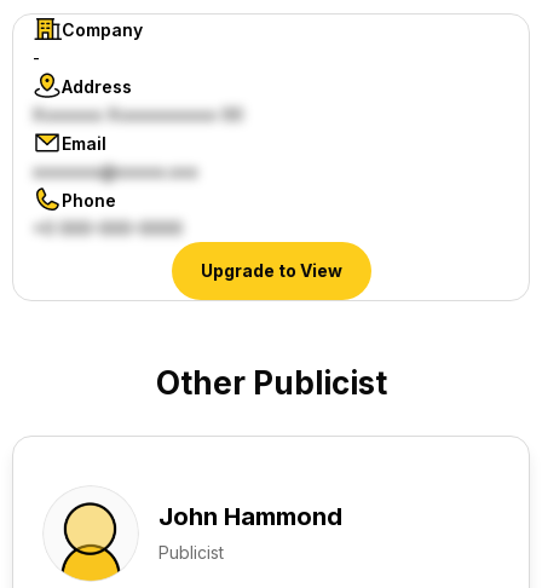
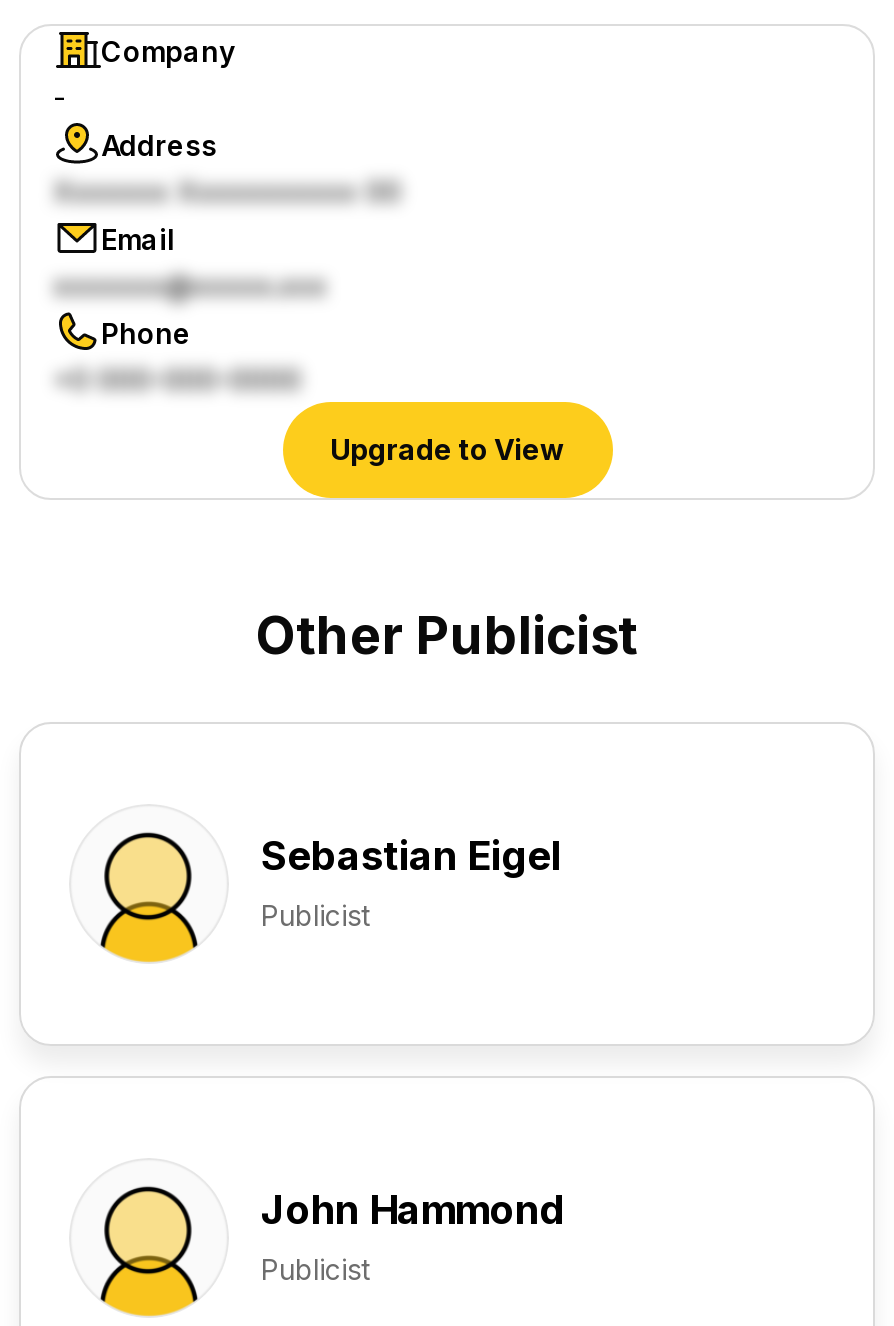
+ Sebastian Eigel
+ Publicist
